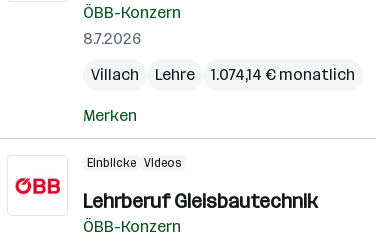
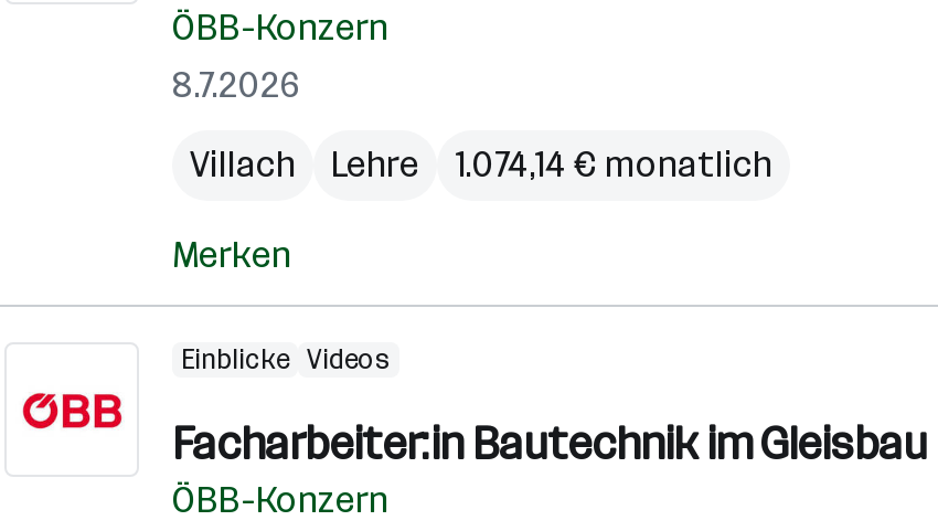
- Lehrberuf Gleisbautechnik
+ Facharbeiter:in Bautechnik im Gleisbau
